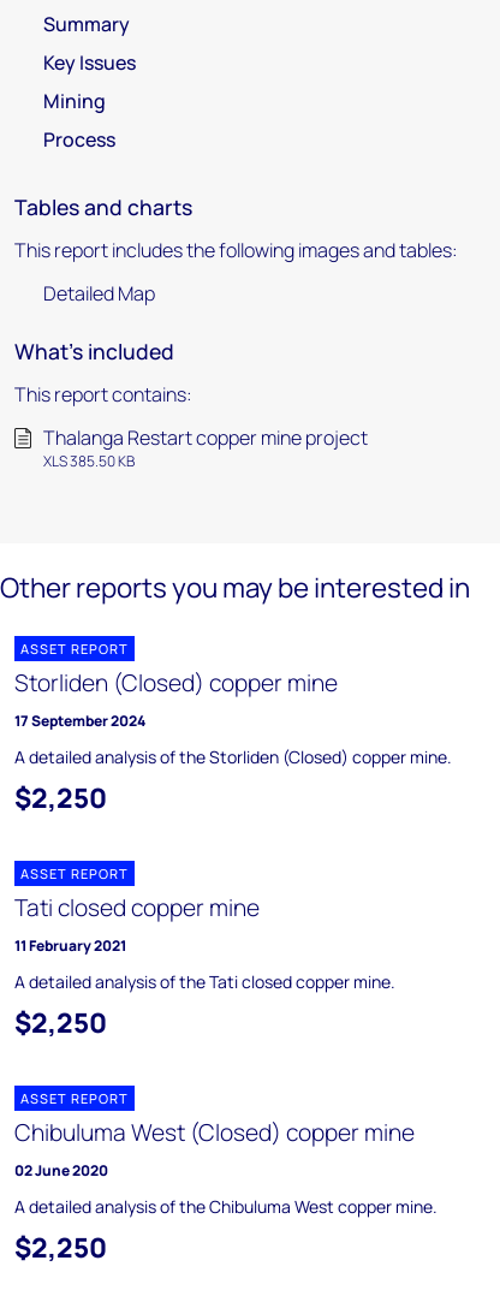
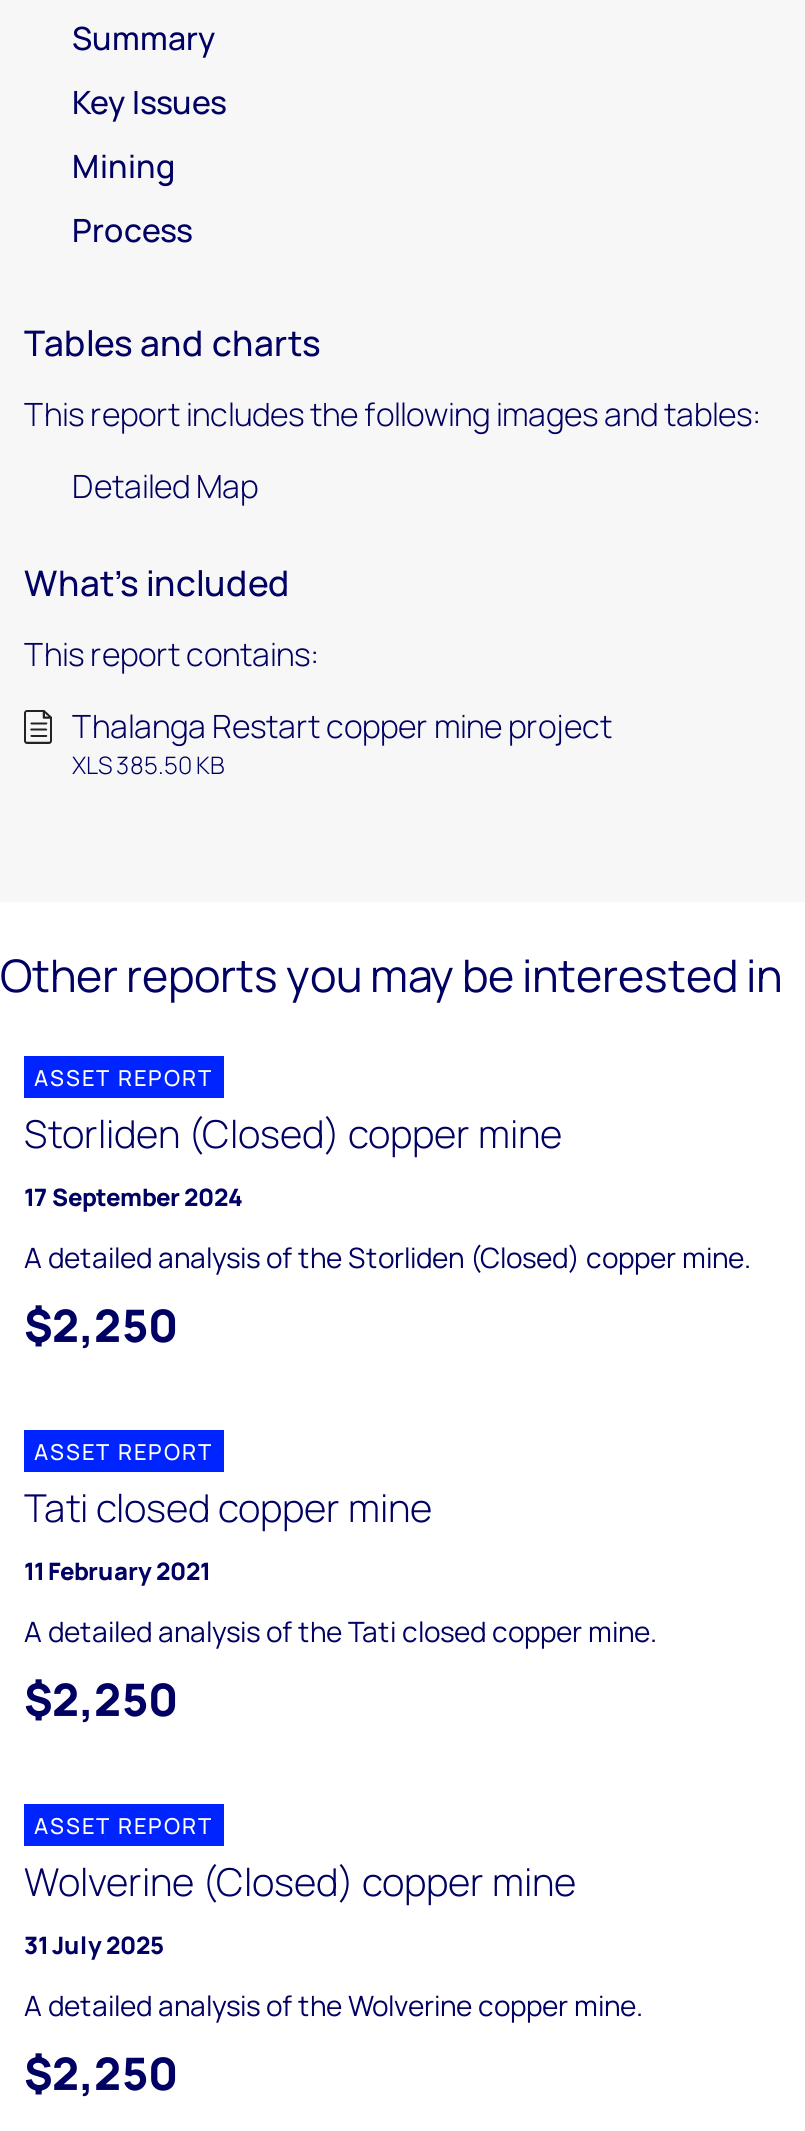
- Chibuluma West (Closed) copper mine
- 02 June 2020
+ Wolverine (Closed) copper mine
+ 31 July 2025

- A detailed analysis of the Chibuluma West copper mine.
+ A detailed analysis of the Wolverine copper mine.
